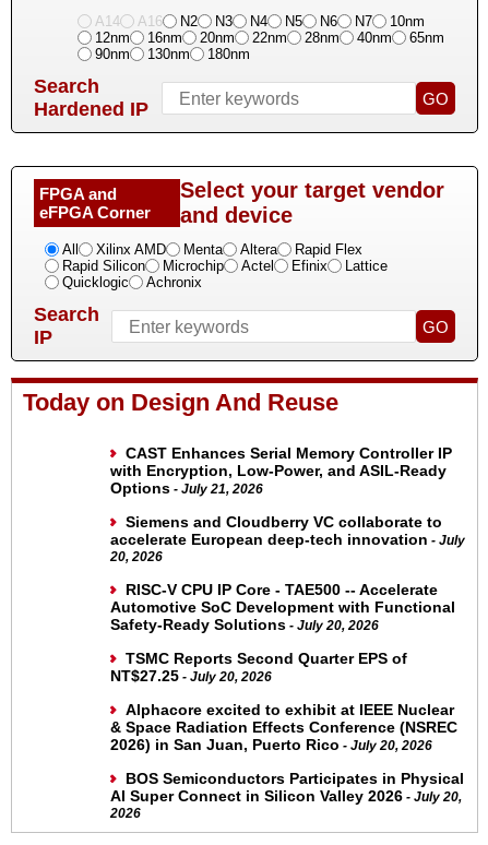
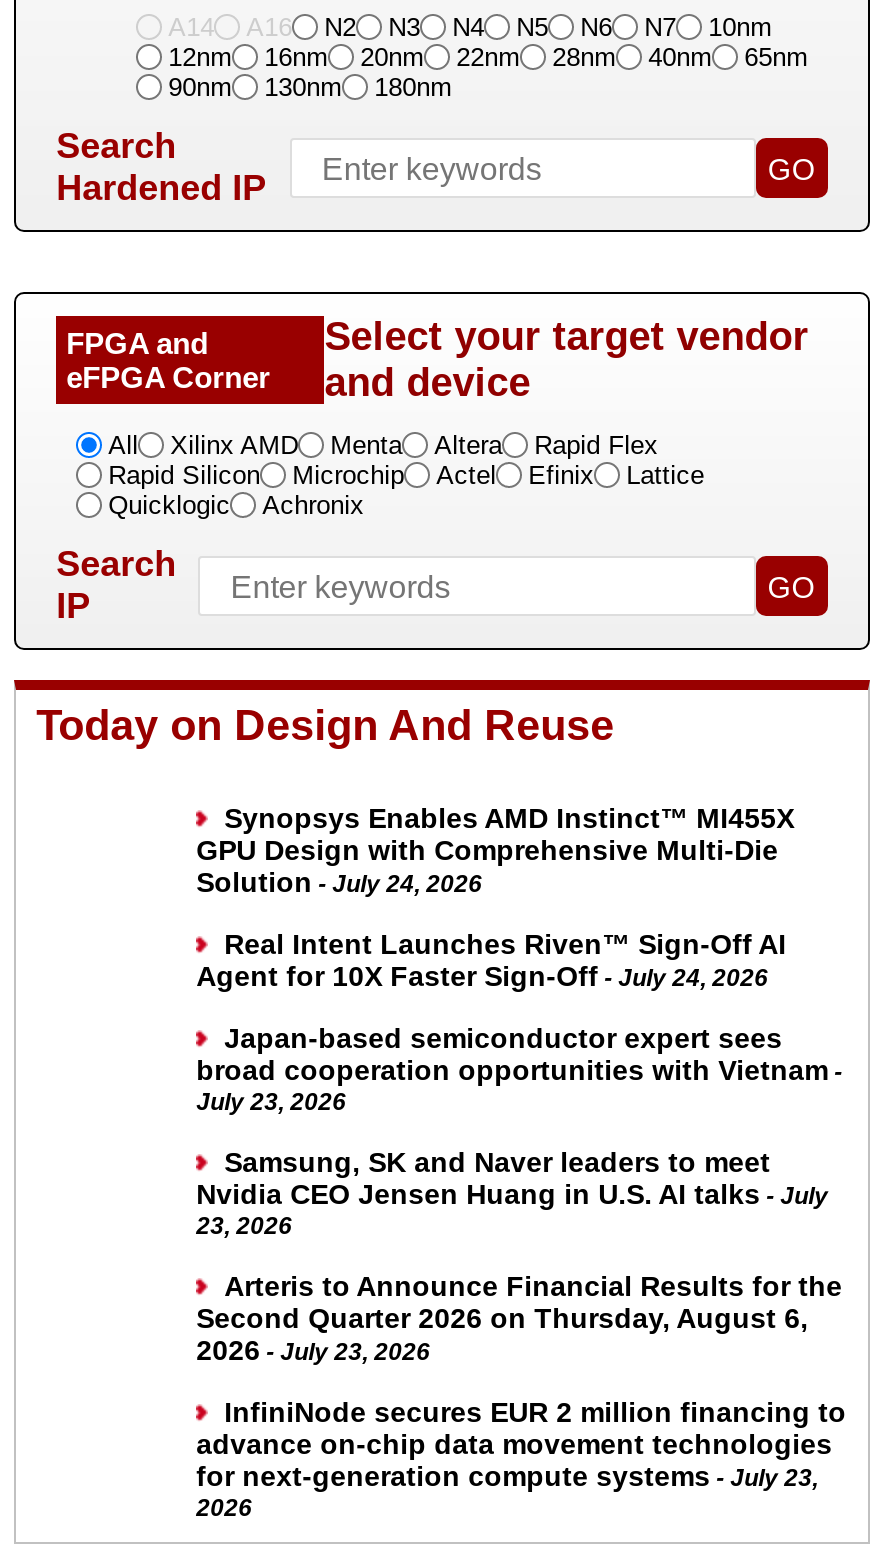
- CAST Enhances Serial Memory Controller IP
- with Encryption, Low-Power, and ASIL-Ready
- Options - July 21, 2026
+ Synopsys Enables AMD Instinct™ MI455X
+ GPU Design with Comprehensive Multi-Die
+ Solution - July 24, 2026

- Siemens and Cloudberry VC collaborate to
- accelerate European deep-tech innovation - July
- 20, 2026
+ Real Intent Launches Riven™ Sign-Off AI
+ Agent for 10X Faster Sign-Off - July 24, 2026

- RISC-V CPU IP Core - TAE500 -- Accelerate
- Automotive SoC Development with Functional
- Safety-Ready Solutions - July 20, 2026
+ Japan-based semiconductor expert sees
+ broad cooperation opportunities with Vietnam -
+ July 23, 2026

- TSMC Reports Second Quarter EPS of
- NT$27.25 - July 20, 2026
+ Samsung, SK and Naver leaders to meet
+ Nvidia CEO Jensen Huang in U.S. AI talks - July
+ 23, 2026

- Alphacore excited to exhibit at IEEE Nuclear
- & Space Radiation Effects Conference (NSREC
- 2026) in San Juan, Puerto Rico - July 20, 2026
+ Arteris to Announce Financial Results for the
+ Second Quarter 2026 on Thursday, August 6,
+ 2026 - July 23, 2026

- BOS Semiconductors Participates in Physical
- AI Super Connect in Silicon Valley 2026 - July 20,
+ InfiniNode secures EUR 2 million financing to
+ advance on-chip data movement technologies
+ for next-generation compute systems - July 23,
